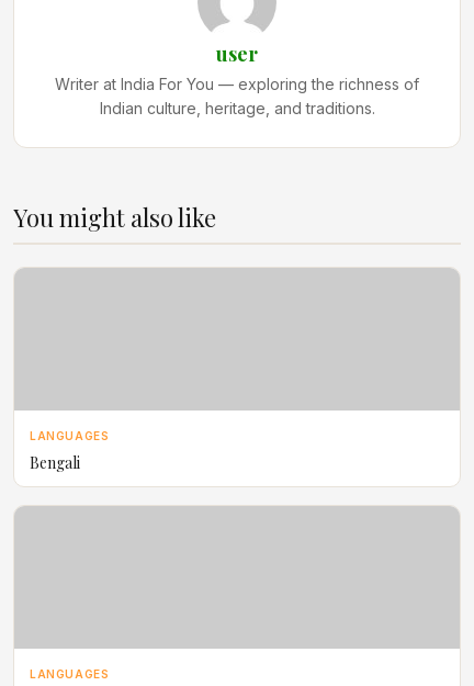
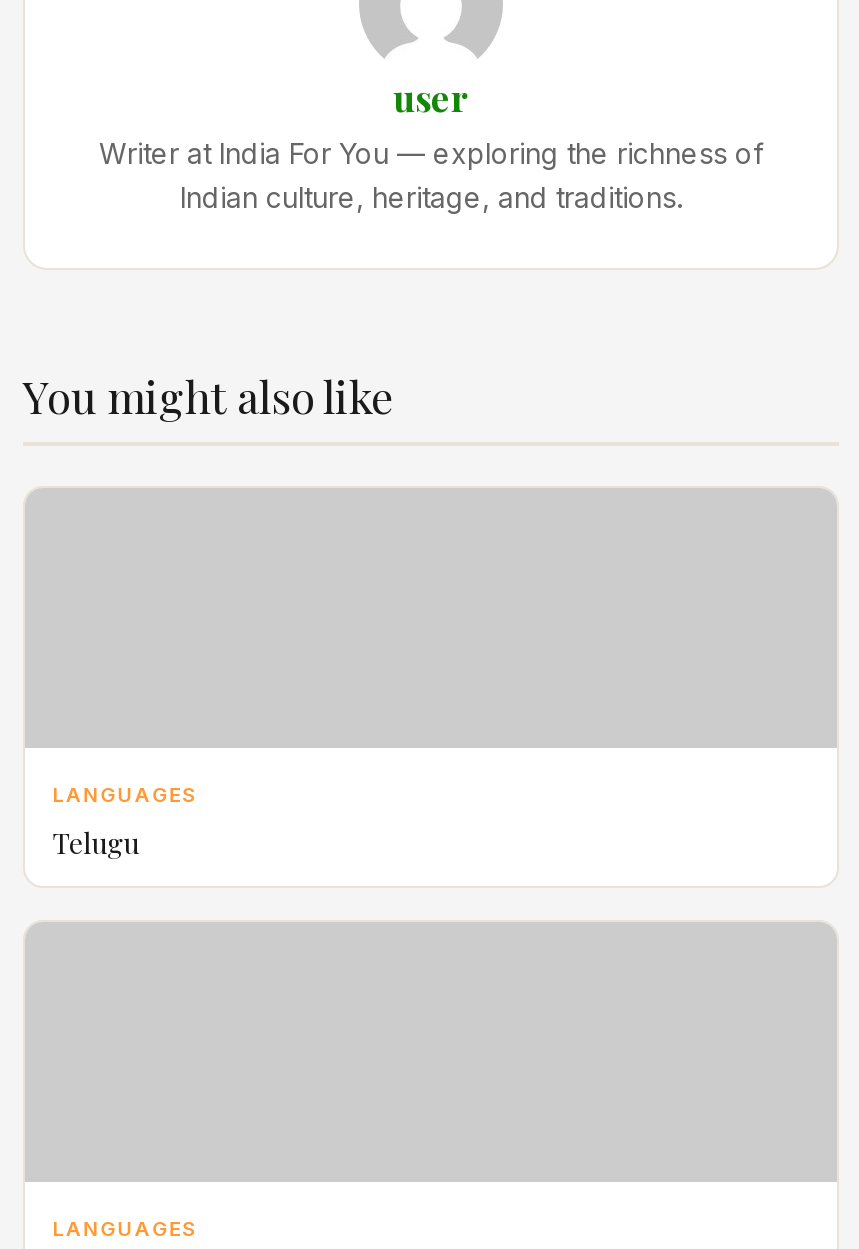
- Bengali
+ Telugu
